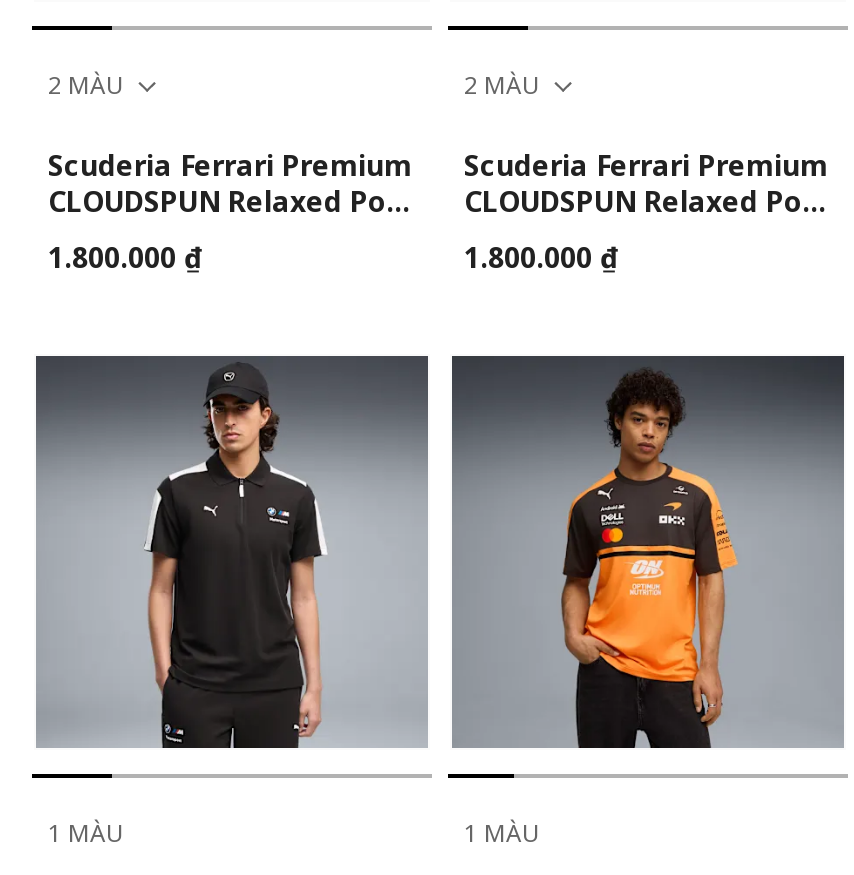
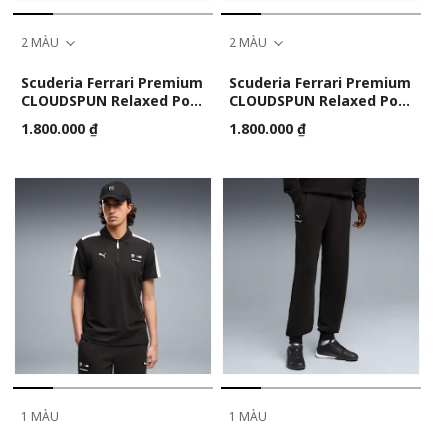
- [image]
+ [image]
